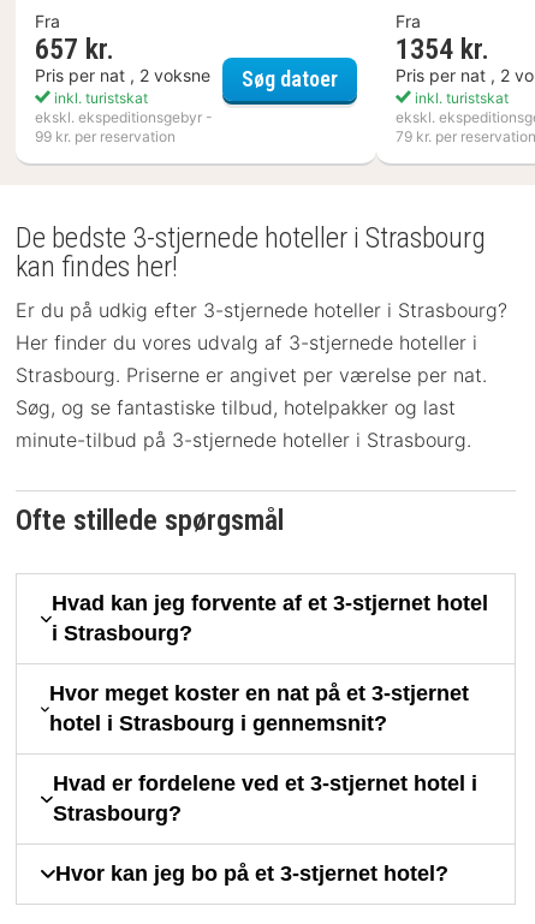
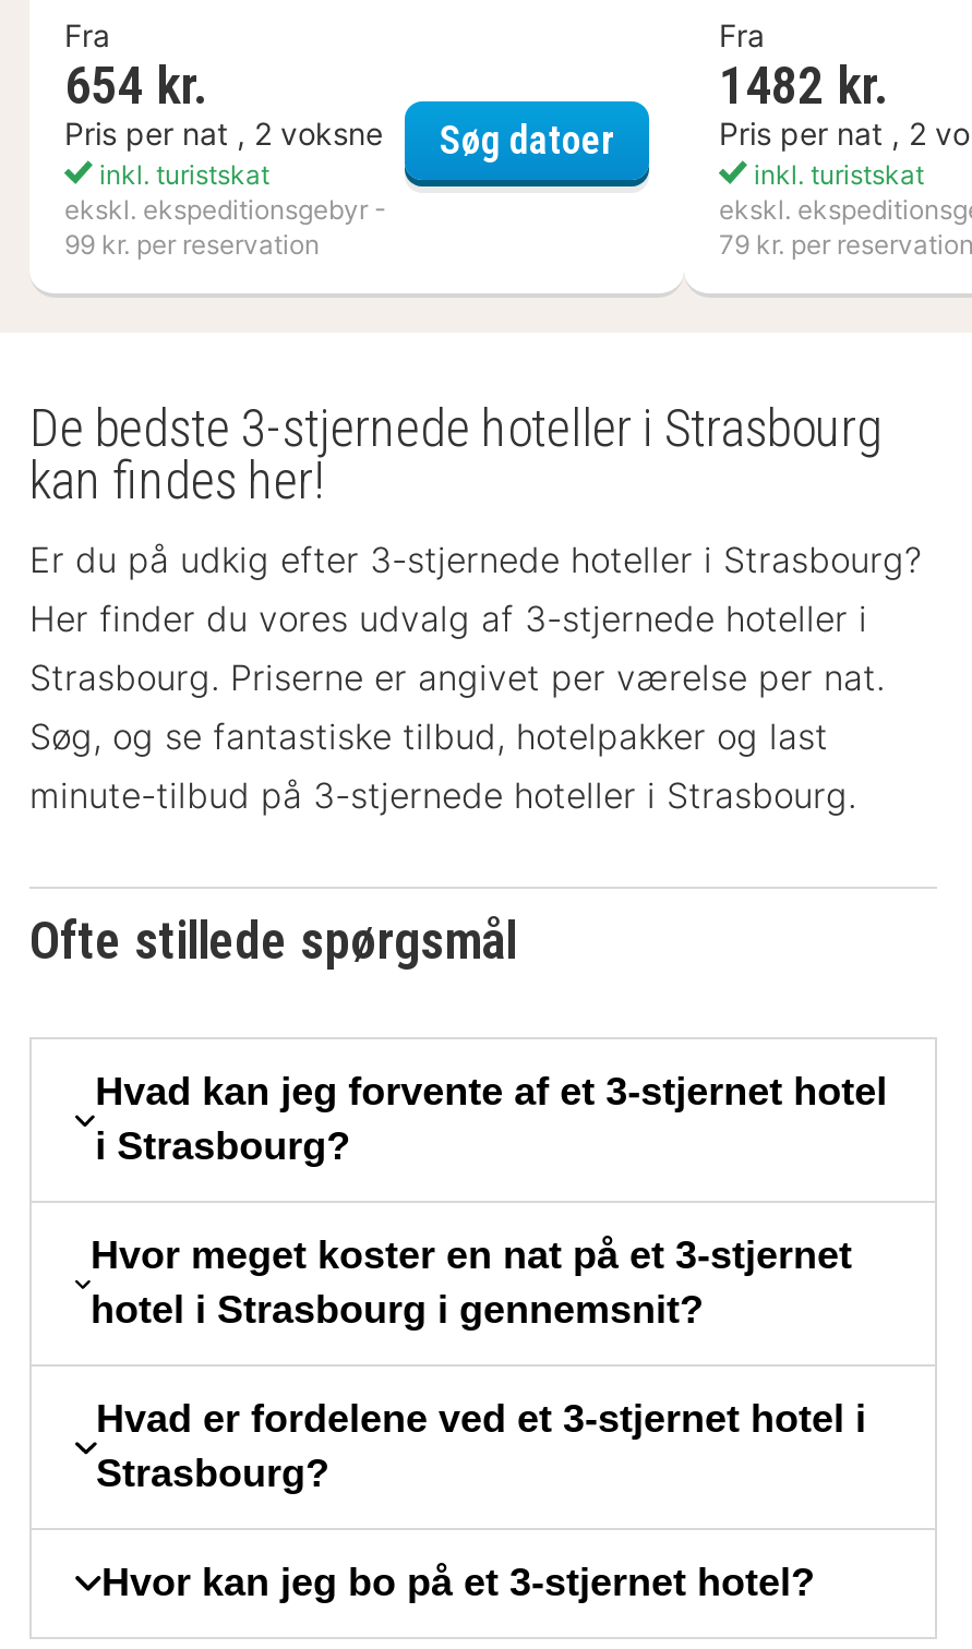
- 657 kr.
+ 654 kr.

- 1354 kr.
+ 1482 kr.
